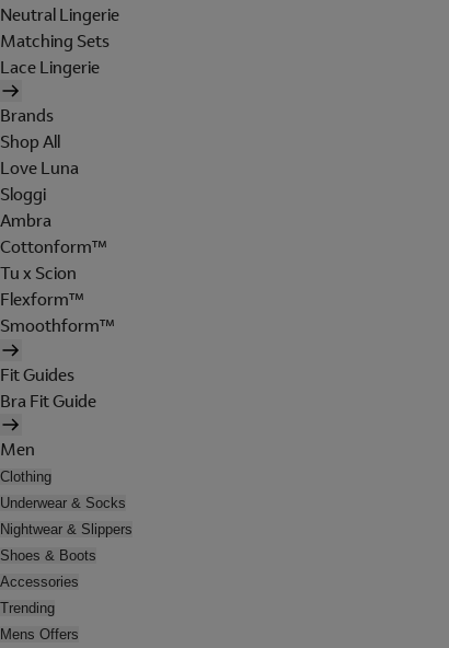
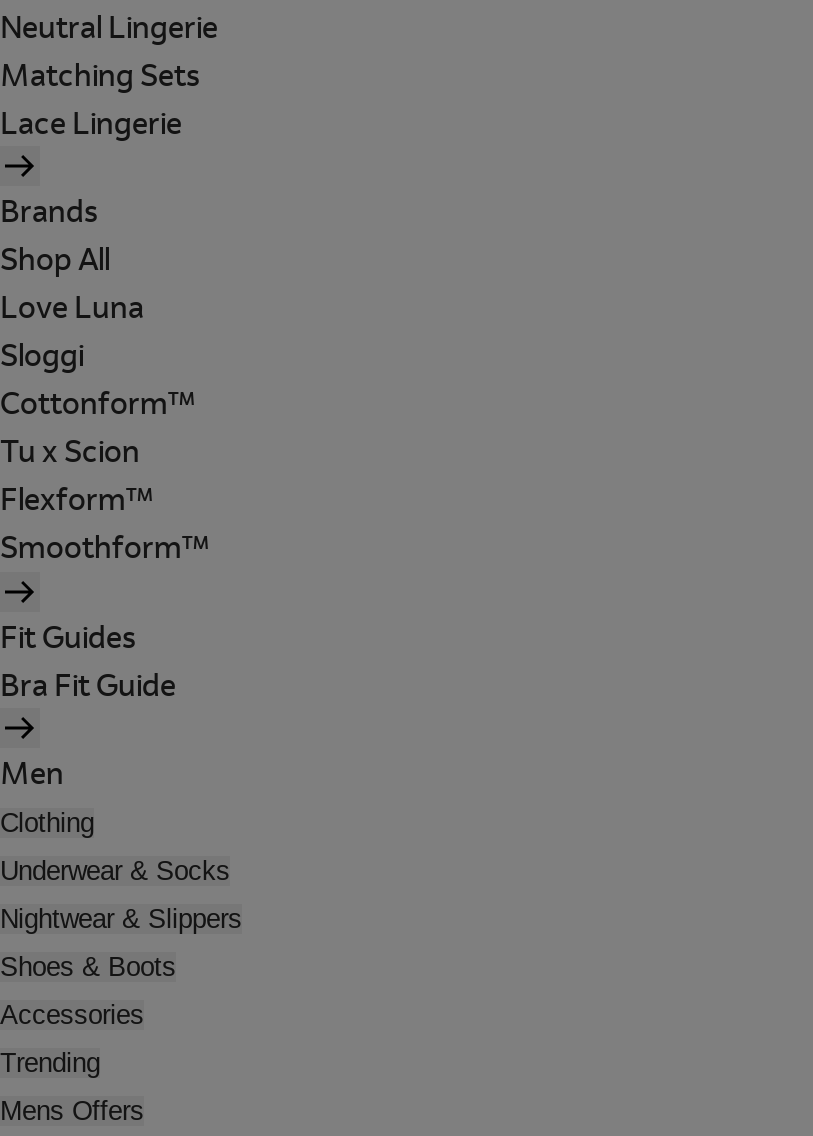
- Ambra
